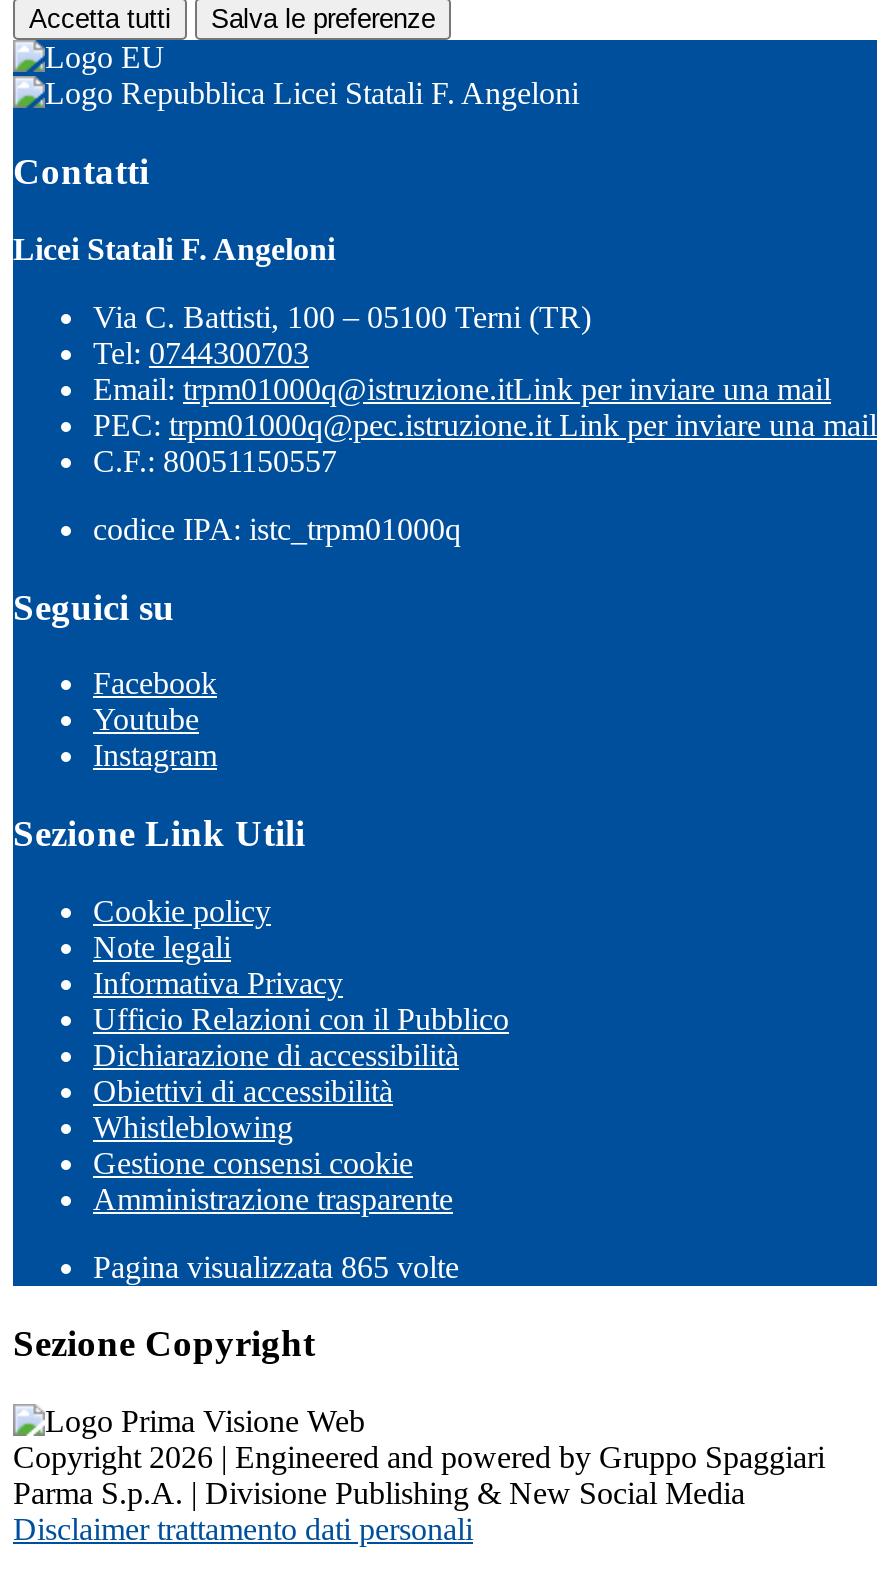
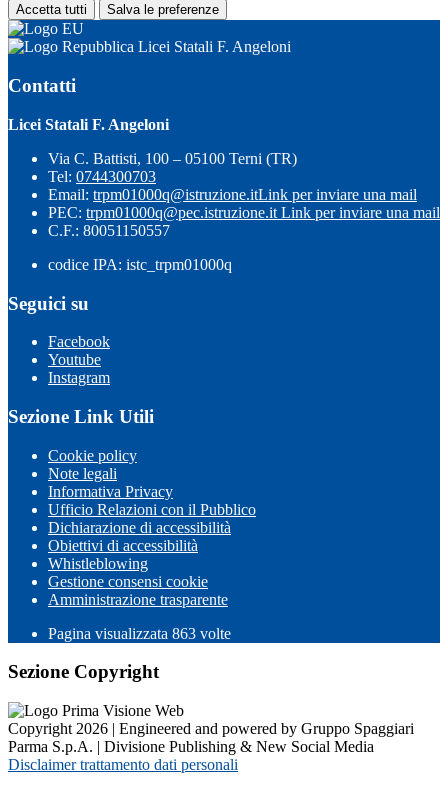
- Pagina visualizzata 865 volte
+ Pagina visualizzata 863 volte
